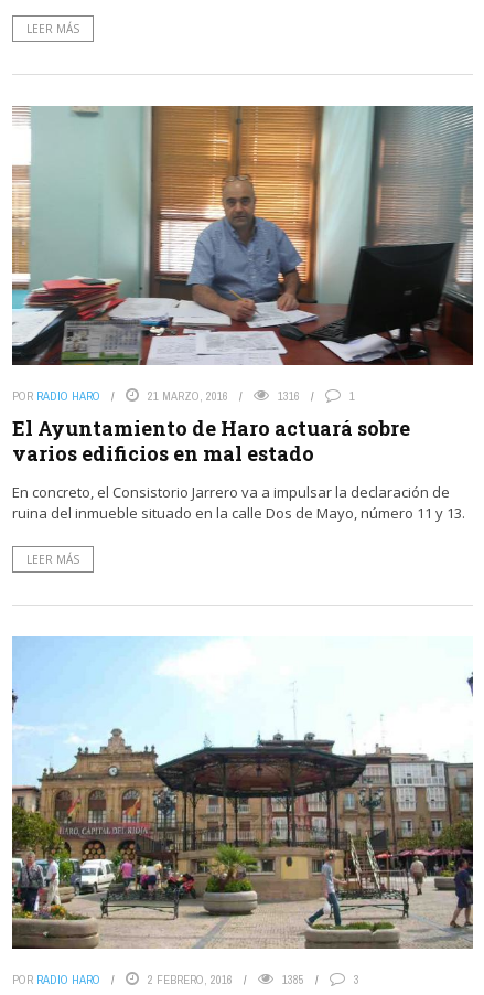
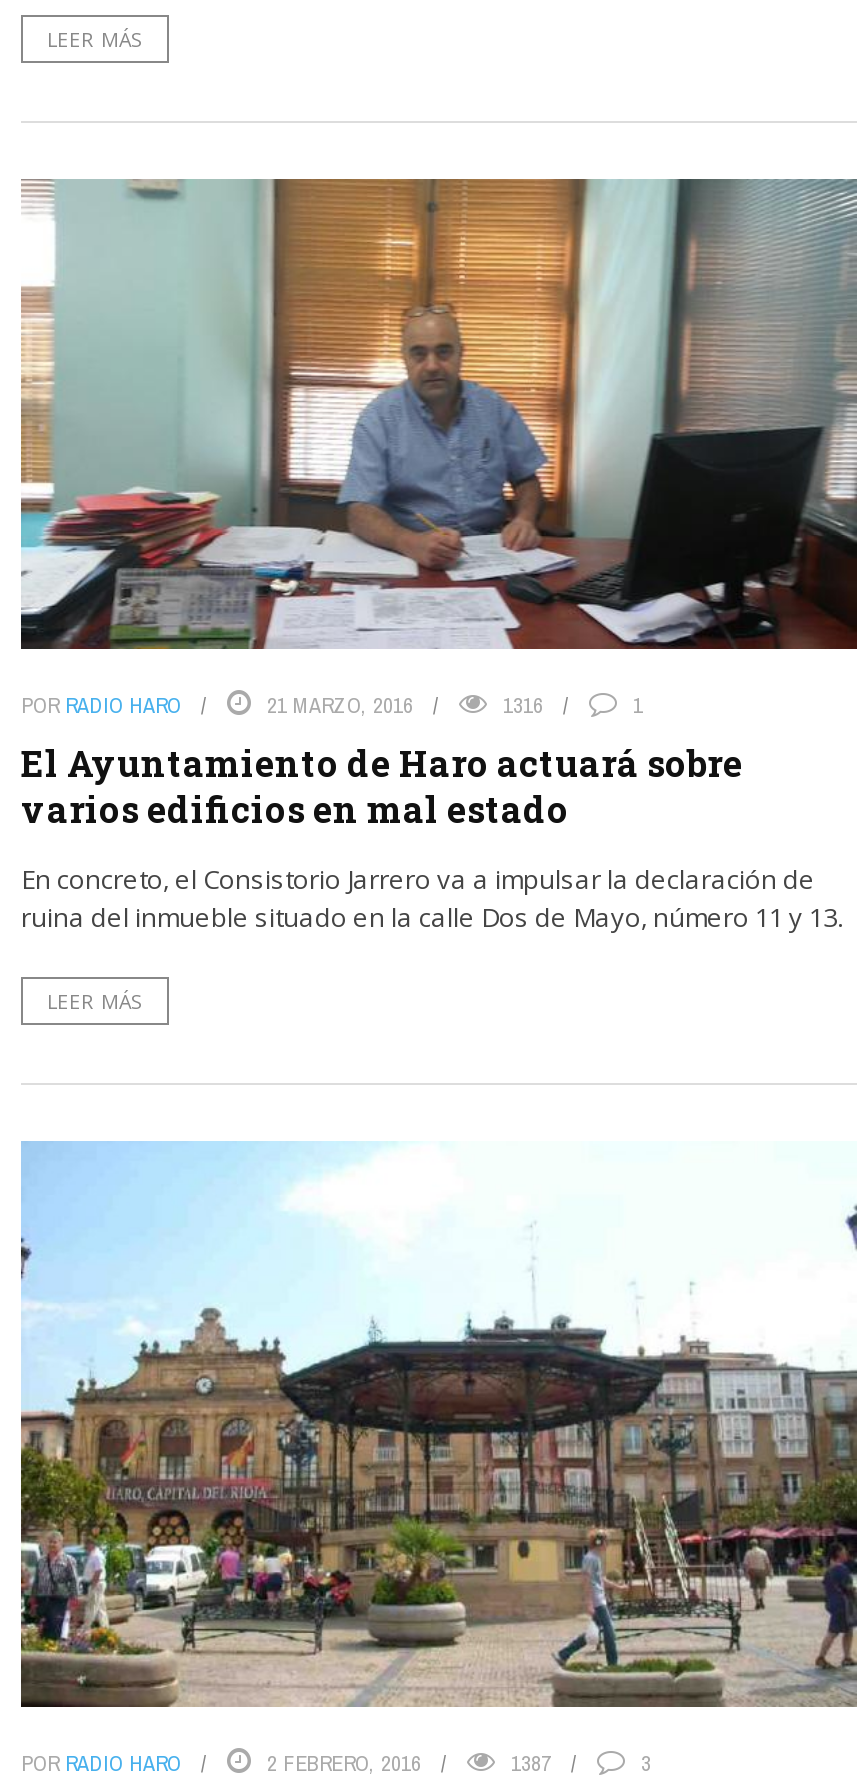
- 1385
+ 1387
